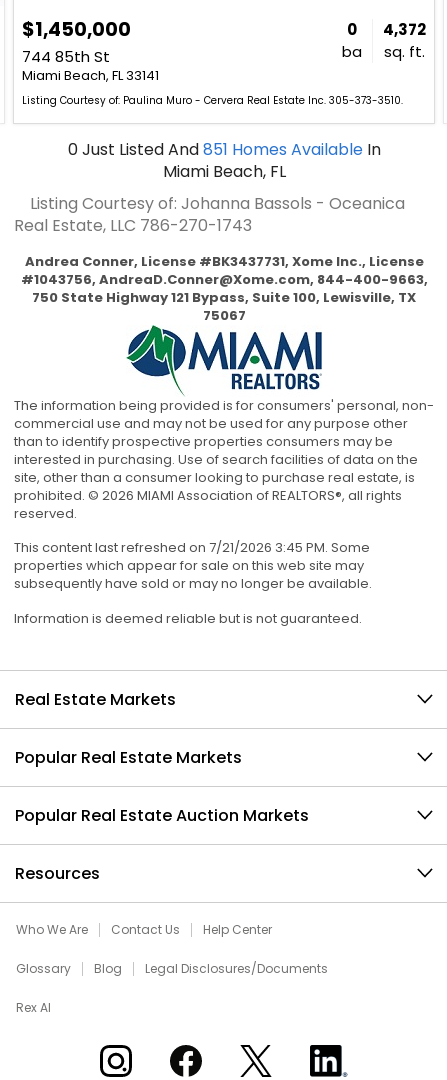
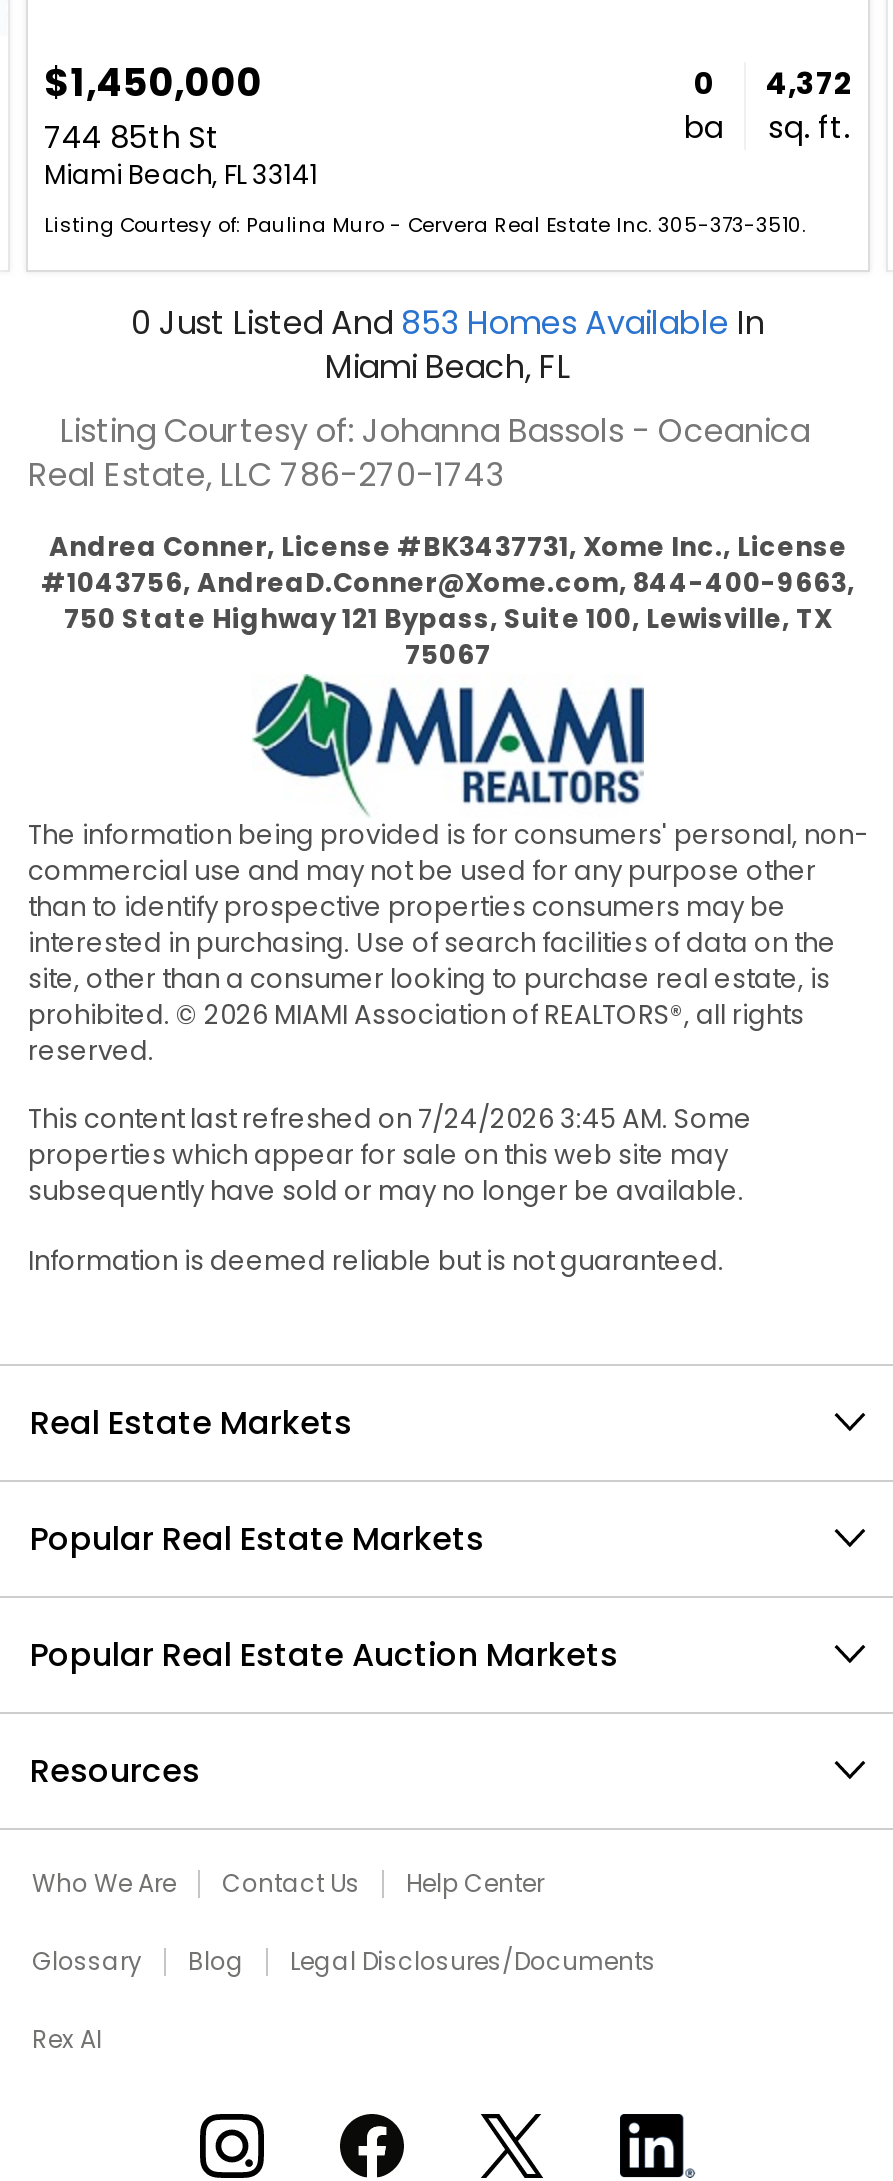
- 0 Just Listed And 851 Homes Available In
+ 0 Just Listed And 853 Homes Available In

- This content last refreshed on 7/21/2026 3:45 PM. Some
+ This content last refreshed on 7/24/2026 3:45 AM. Some
